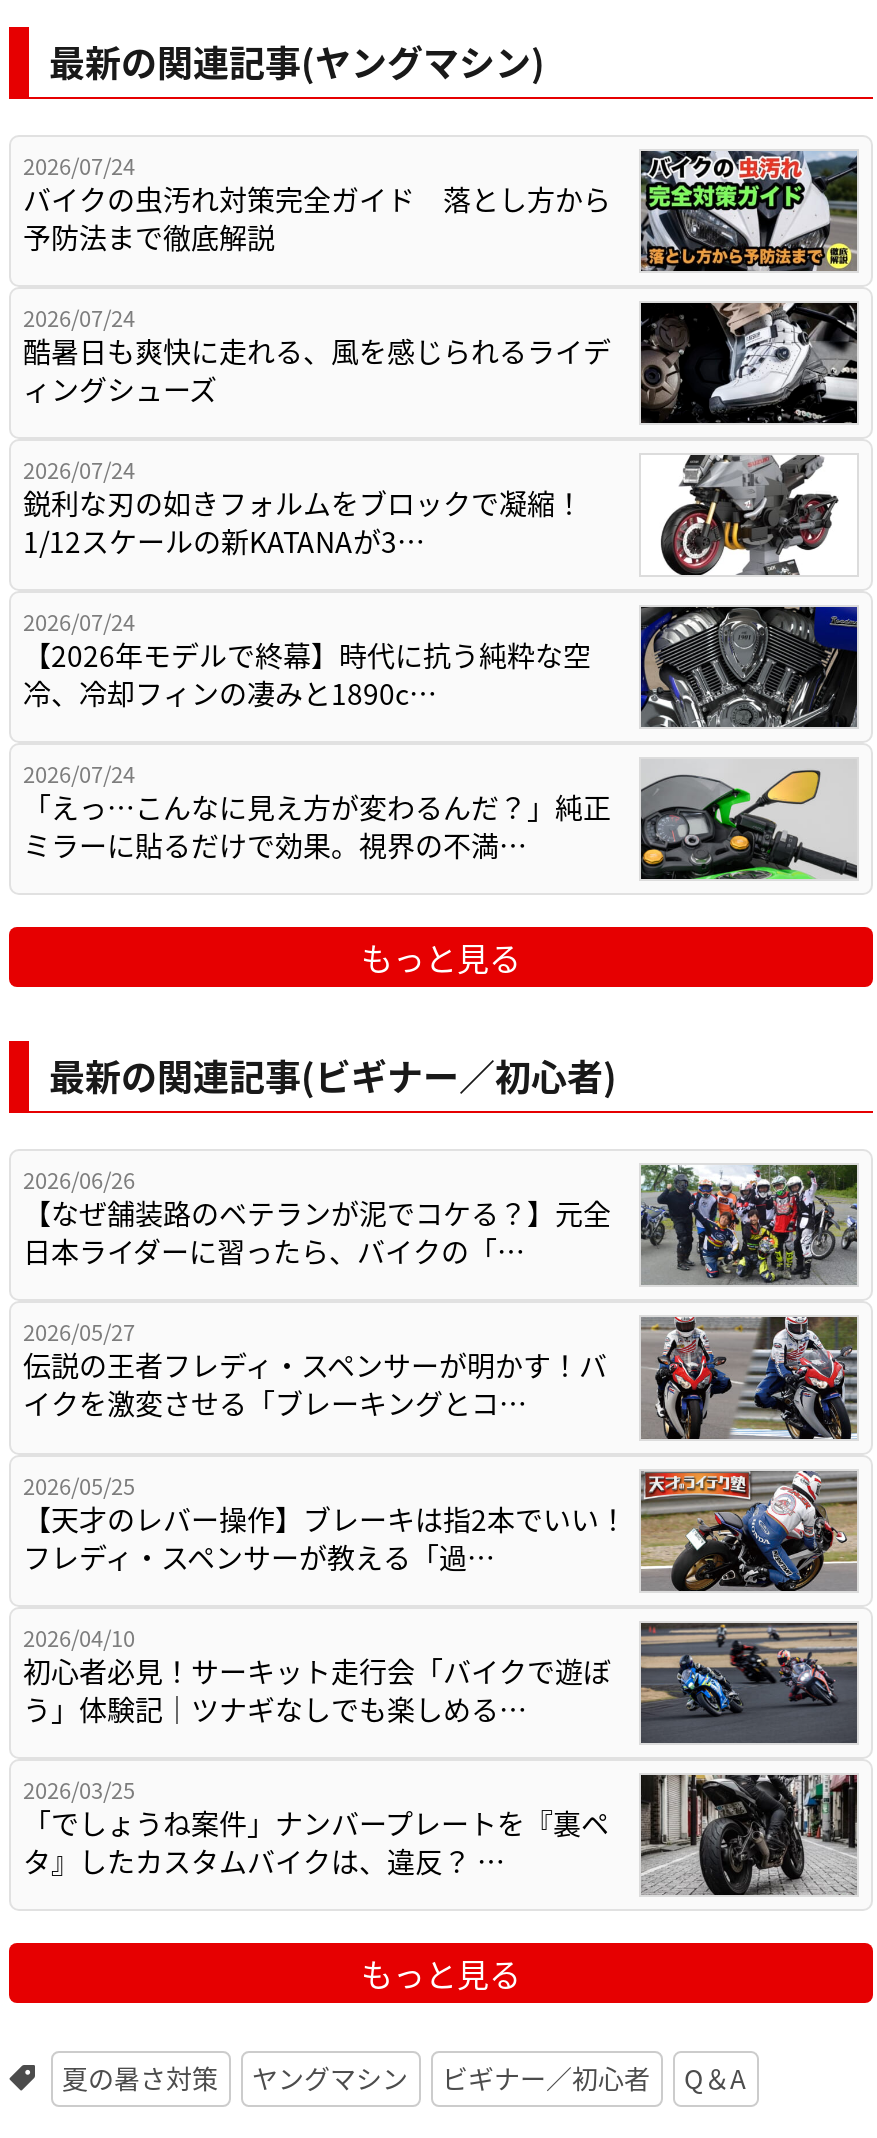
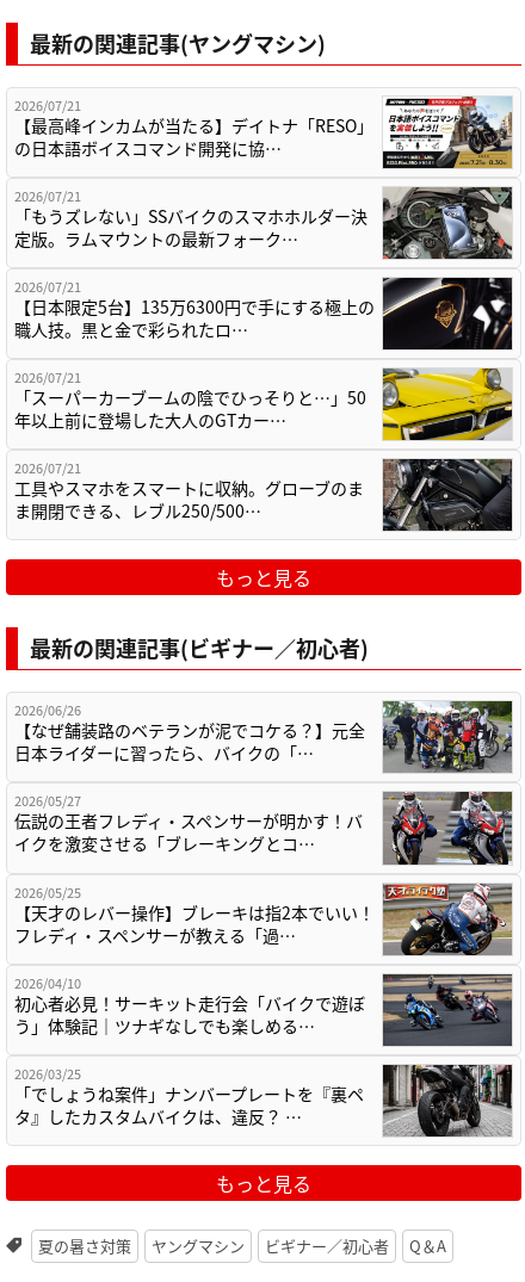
- [image]
- 2026/07/24
- バイクの虫汚れ対策完全ガイド 落とし方から
- 予防法まで徹底解説
+ [image]
+ 2026/07/21
+ 【最高峰インカムが当たる】デイトナ「RESO」
+ の日本語ボイスコマンド開発に協…

- [image]
- 2026/07/24
- 酷暑日も爽快に走れる、風を感じられるライデ
- ィングシューズ
+ [image]
+ 2026/07/21
+ 「もうズレない」SSバイクのスマホホルダー決
+ 定版。ラムマウントの最新フォーク…

- [image]
- 2026/07/24
- 鋭利な刃の如きフォルムをブロックで凝縮！
- 1/12スケールの新KATANAが3…
+ [image]
+ 2026/07/21
+ 【日本限定5台】135万6300円で手にする極上の
+ 職人技。黒と金で彩られたロ…

- [image]
- 2026/07/24
- 【2026年モデルで終幕】時代に抗う純粋な空
- 冷、冷却フィンの凄みと1890c…
+ [image]
+ 2026/07/21
+ 「スーパーカーブームの陰でひっそりと…」50
+ 年以上前に登場した大人のGTカー…

- [image]
- 2026/07/24
- 「えっ…こんなに見え方が変わるんだ？」純正
- ミラーに貼るだけで効果。視界の不満…
+ [image]
+ 2026/07/21
+ 工具やスマホをスマートに収納。グローブのま
+ ま開閉できる、レブル250/500…
